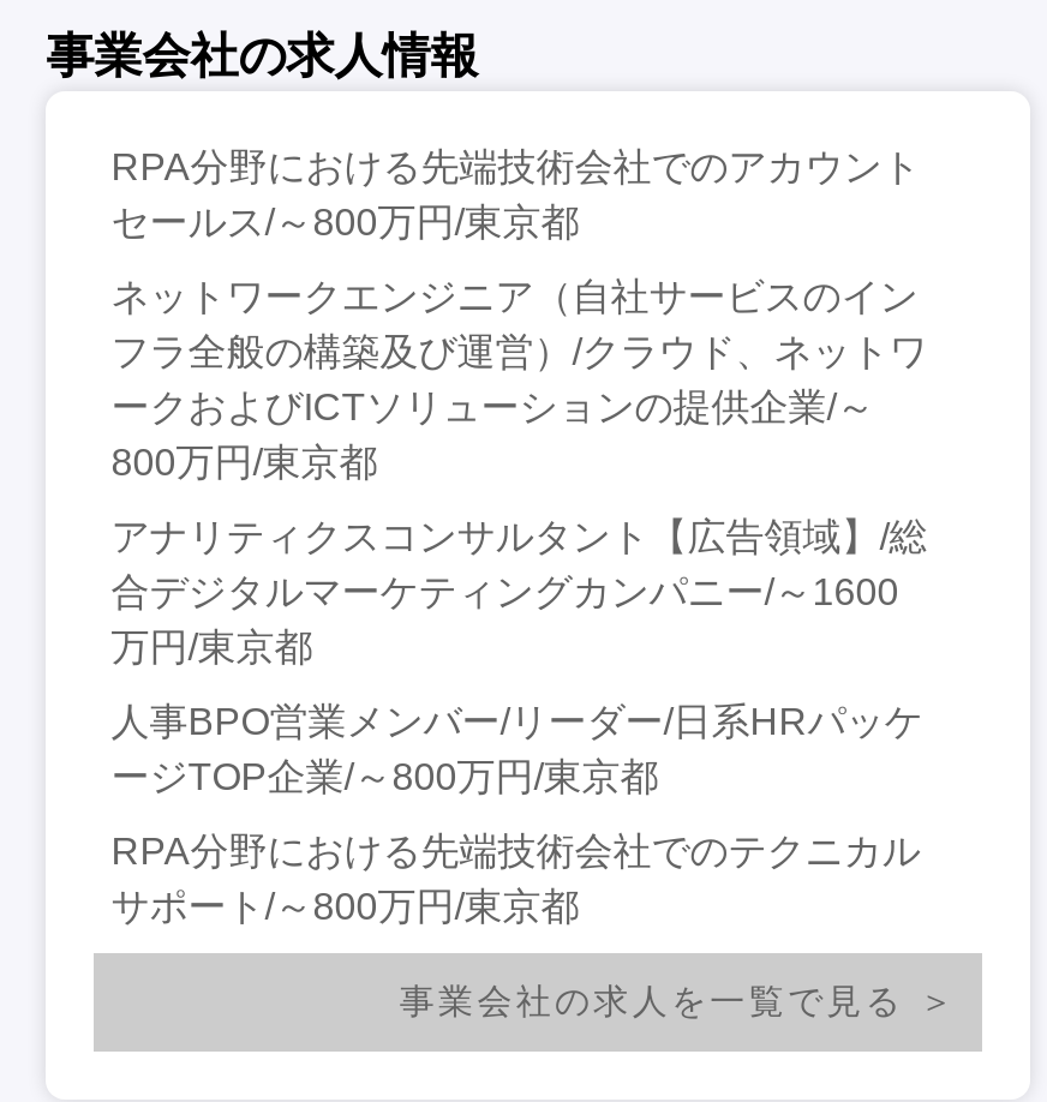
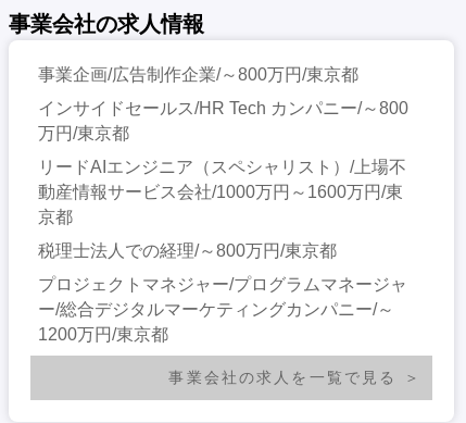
- RPA分野における先端技術会社でのアカウント
- セールス/～800万円/東京都
- ネットワークエンジニア（自社サービスのイン
- フラ全般の構築及び運営）/クラウド、ネットワ
- ークおよびICTソリューションの提供企業/～
- 800万円/東京都
- アナリティクスコンサルタント【広告領域】/総
- 合デジタルマーケティングカンパニー/～1600
+ 事業企画/広告制作企業/～800万円/東京都
+ インサイドセールス/HR Tech カンパニー/～800

moved up: 万円/東京都

- 人事BPO営業メンバー/リーダー/日系HRパッケ
- ージTOP企業/～800万円/東京都
- RPA分野における先端技術会社でのテクニカル
- サポート/～800万円/東京都
+ リードAIエンジニア（スペシャリスト）/上場不
+ 動産情報サービス会社/1000万円～1600万円/東
+ 京都
+ 税理士法人での経理/～800万円/東京都
+ プロジェクトマネジャー/プログラムマネージャ
+ ー/総合デジタルマーケティングカンパニー/～
+ 1200万円/東京都
